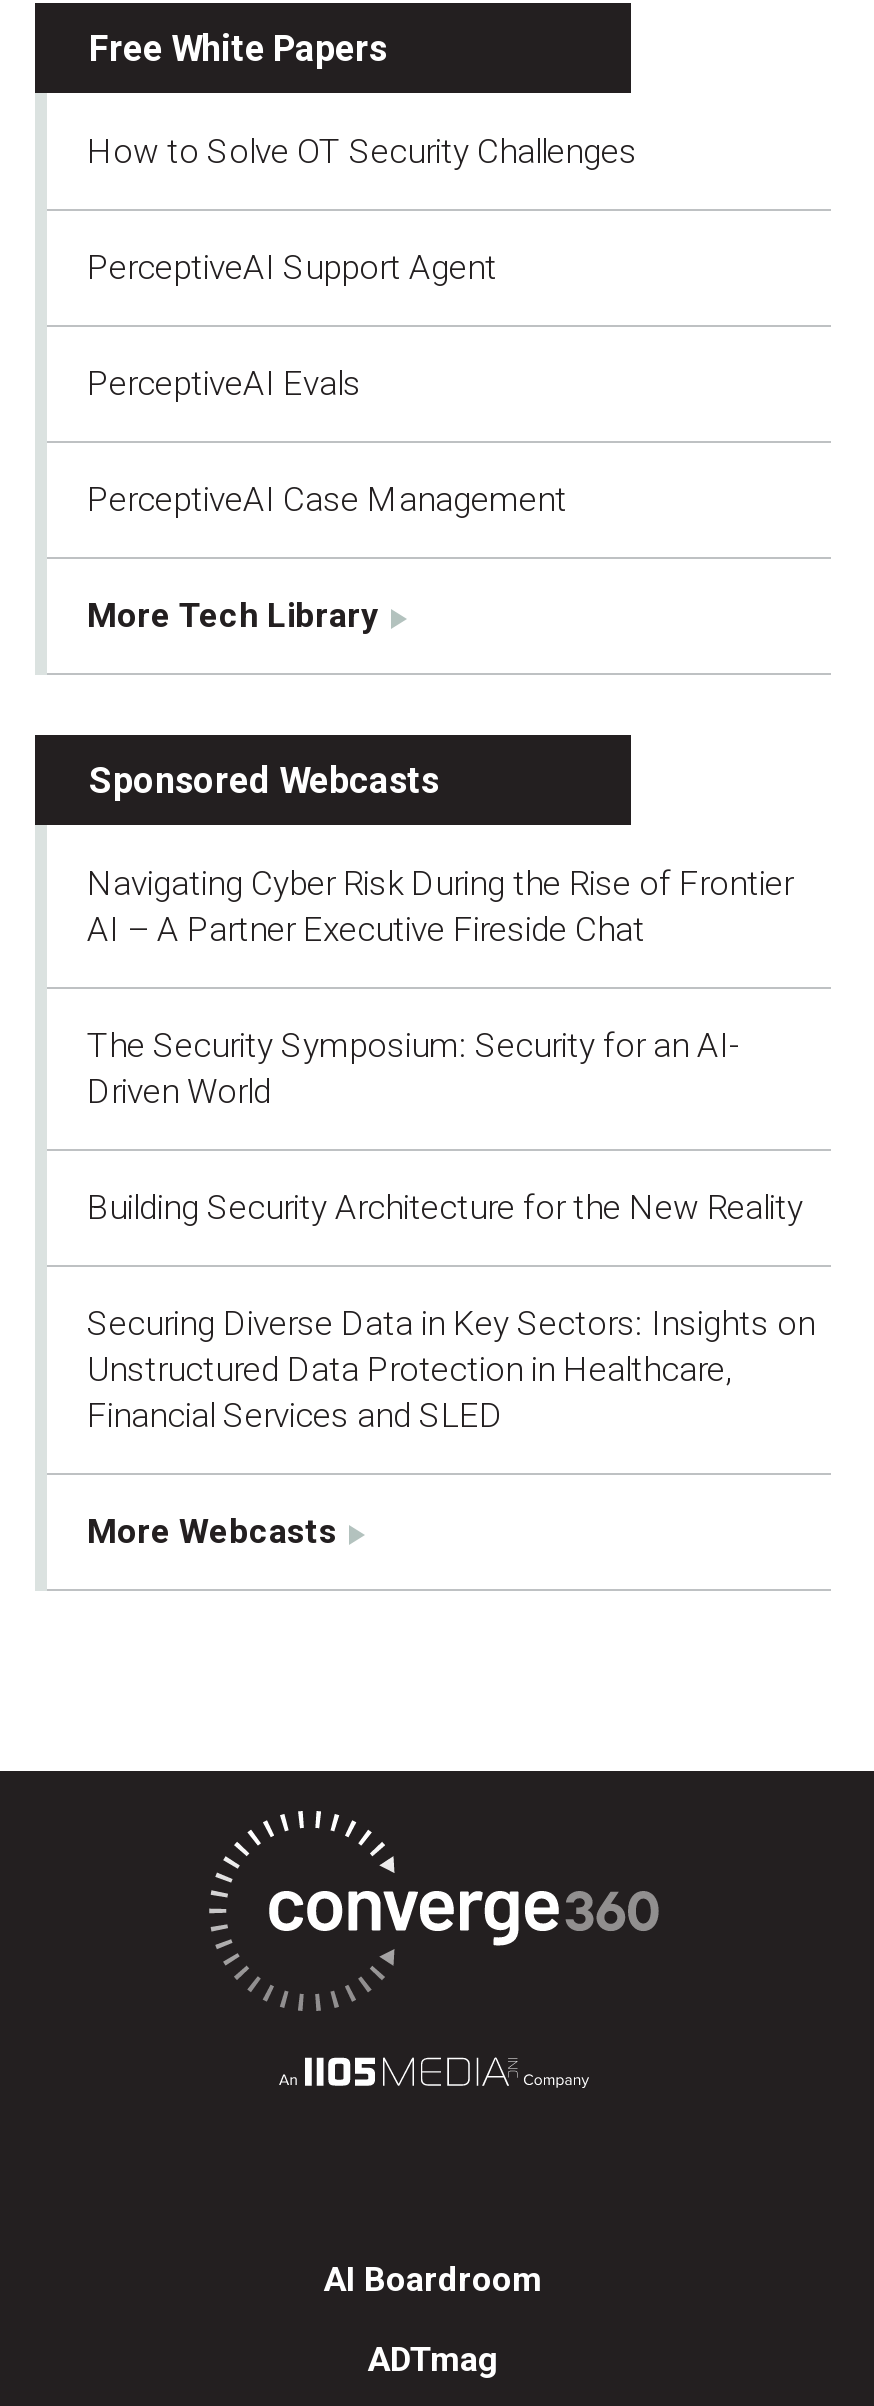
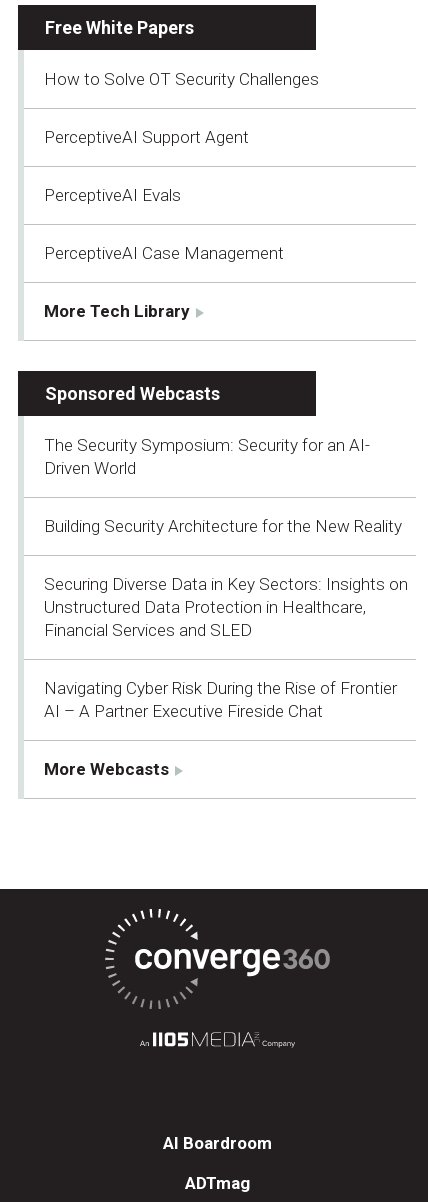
moved down: Navigating Cyber Risk During the Rise of Frontier | AI – A Partner Executive Fireside Chat

moved up: The Security Symposium: Security for an AI- | Driven World | Building Security Architecture for the New Reality | Securing Diverse Data in Key Sectors: Insights on | Unstructured Data Protection in Healthcare, | Financial Services and SLED
